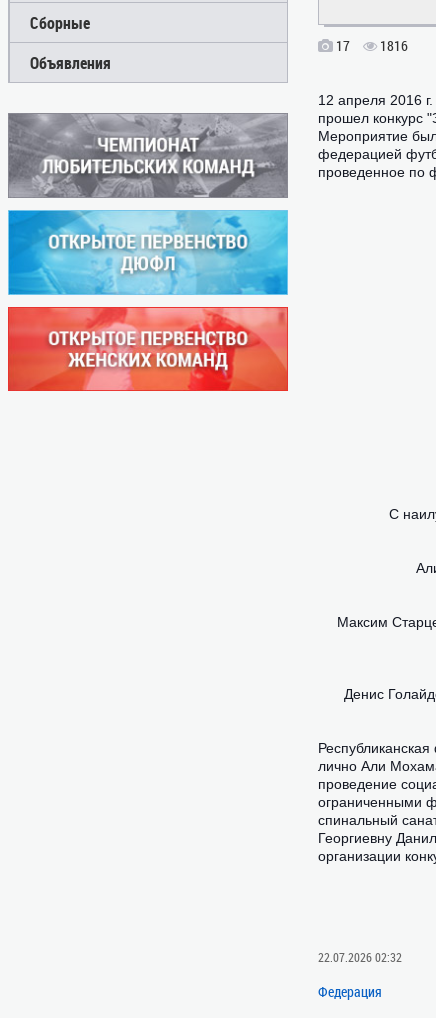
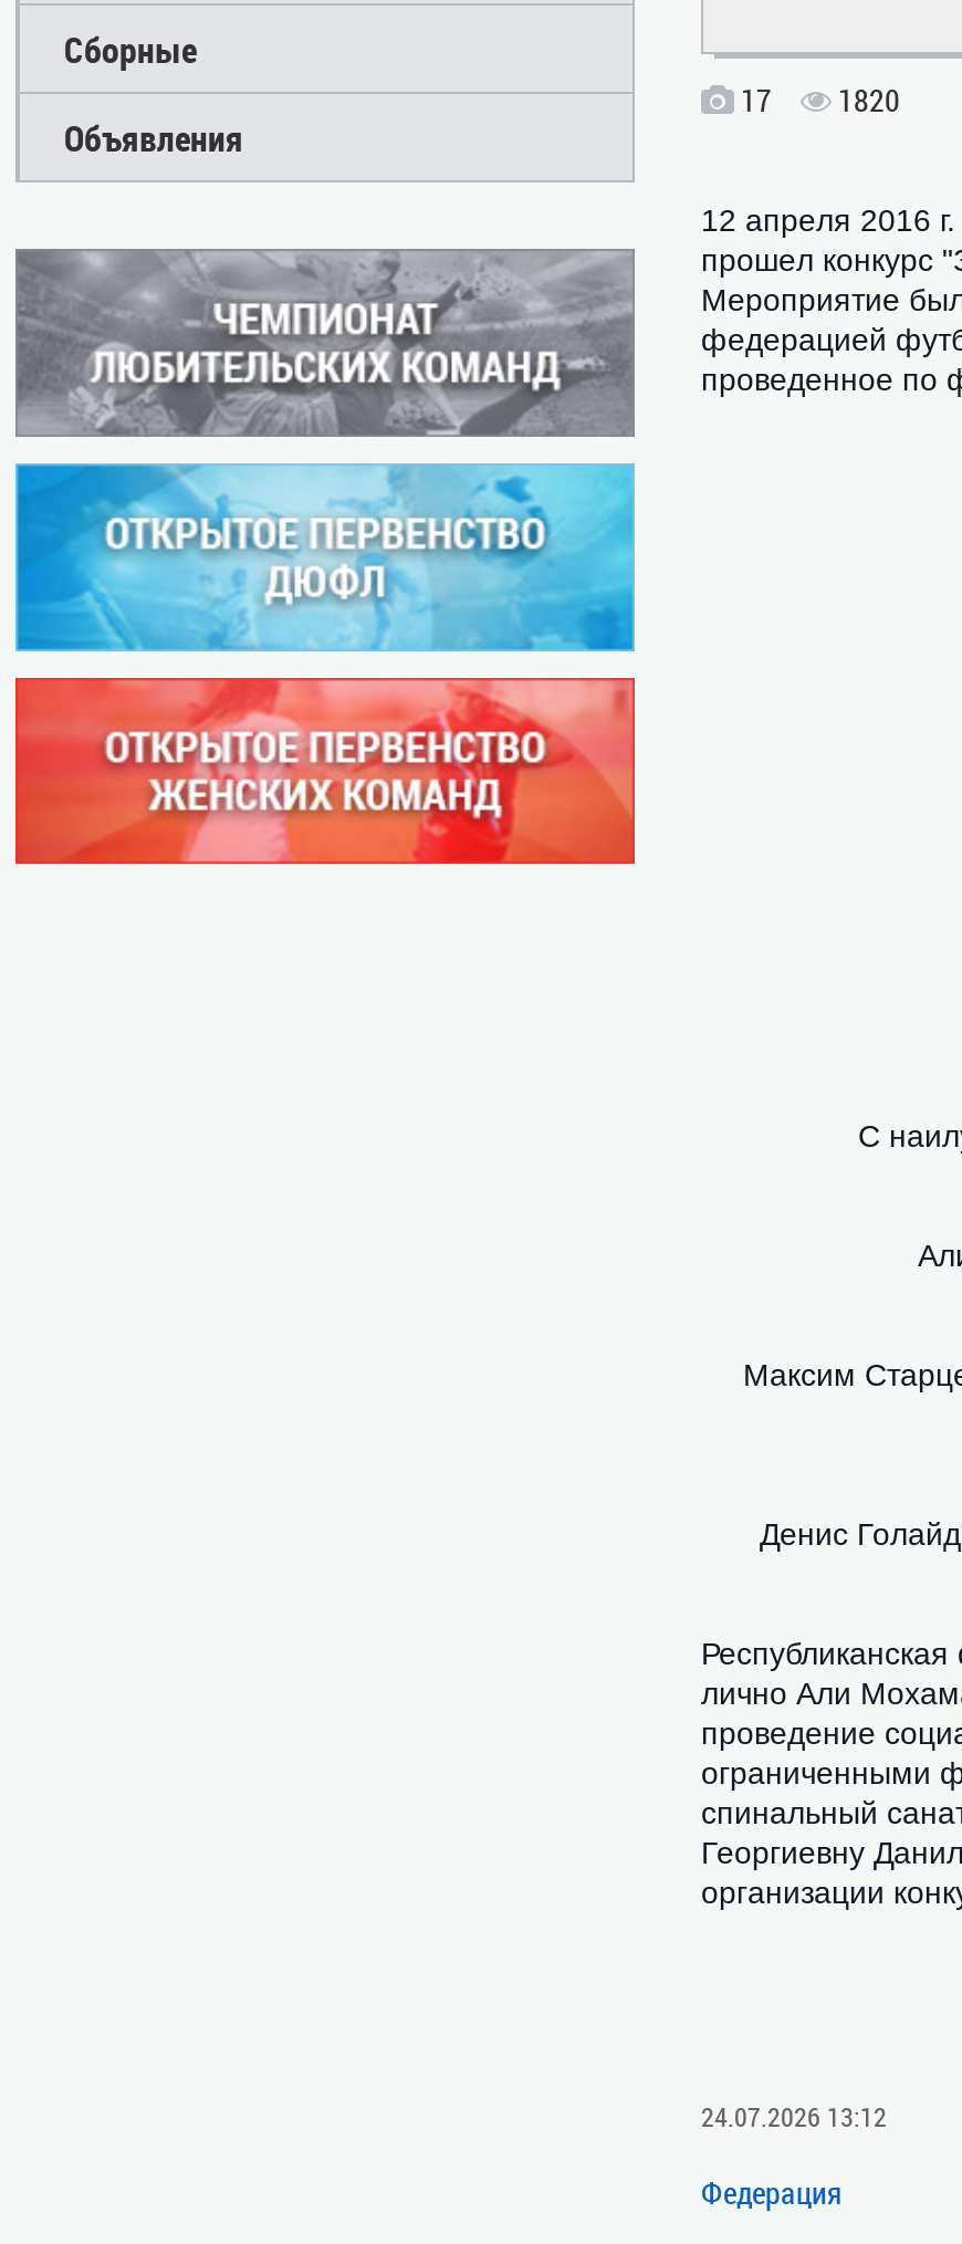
- 17 1816
+ 17 1820

- 22.07.2026 02:32
+ 24.07.2026 13:12
